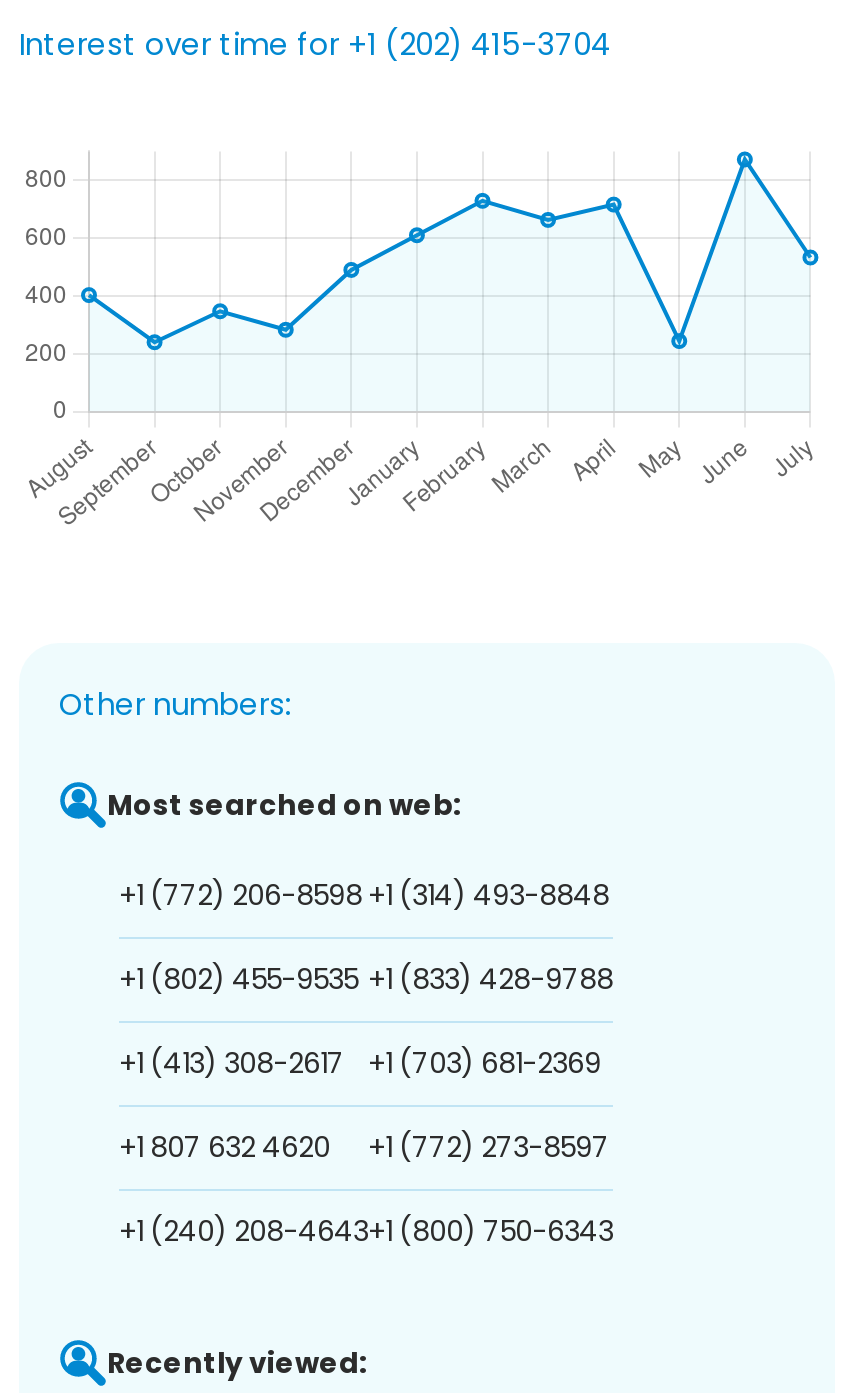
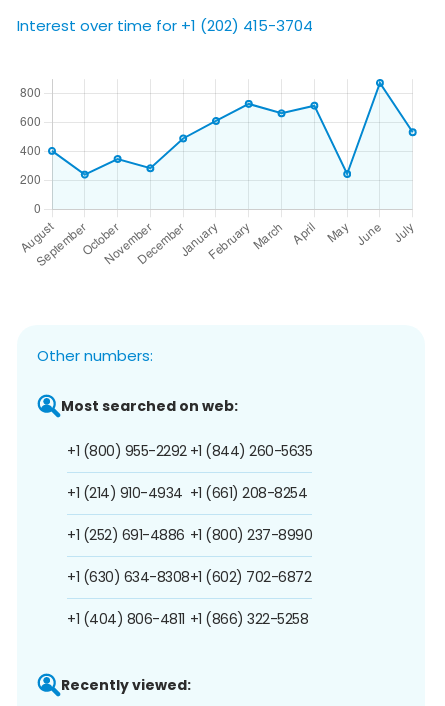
- +1 (772) 206-8598
+ +1 (800) 955-2292

- +1 (314) 493-8848
+ +1 (844) 260-5635

- +1 (802) 455-9535
+ +1 (214) 910-4934

- +1 (833) 428-9788
+ +1 (661) 208-8254

- +1 (413) 308-2617
+ +1 (252) 691-4886

- +1 (703) 681-2369
+ +1 (800) 237-8990

- +1 807 632 4620
+ +1 (630) 634-8308

- +1 (772) 273-8597
+ +1 (602) 702-6872

- +1 (240) 208-4643
+ +1 (404) 806-4811

- +1 (800) 750-6343
+ +1 (866) 322-5258
